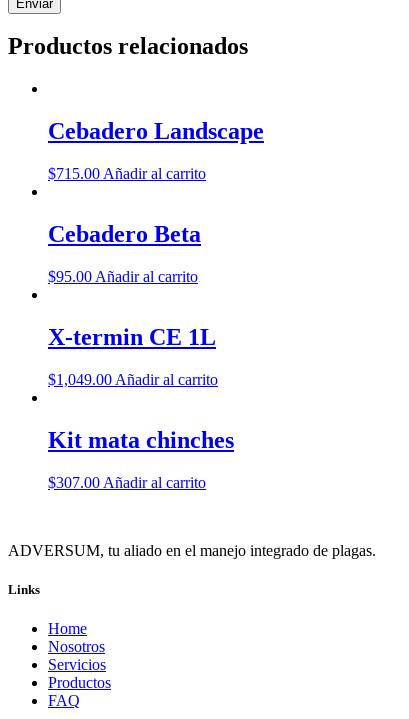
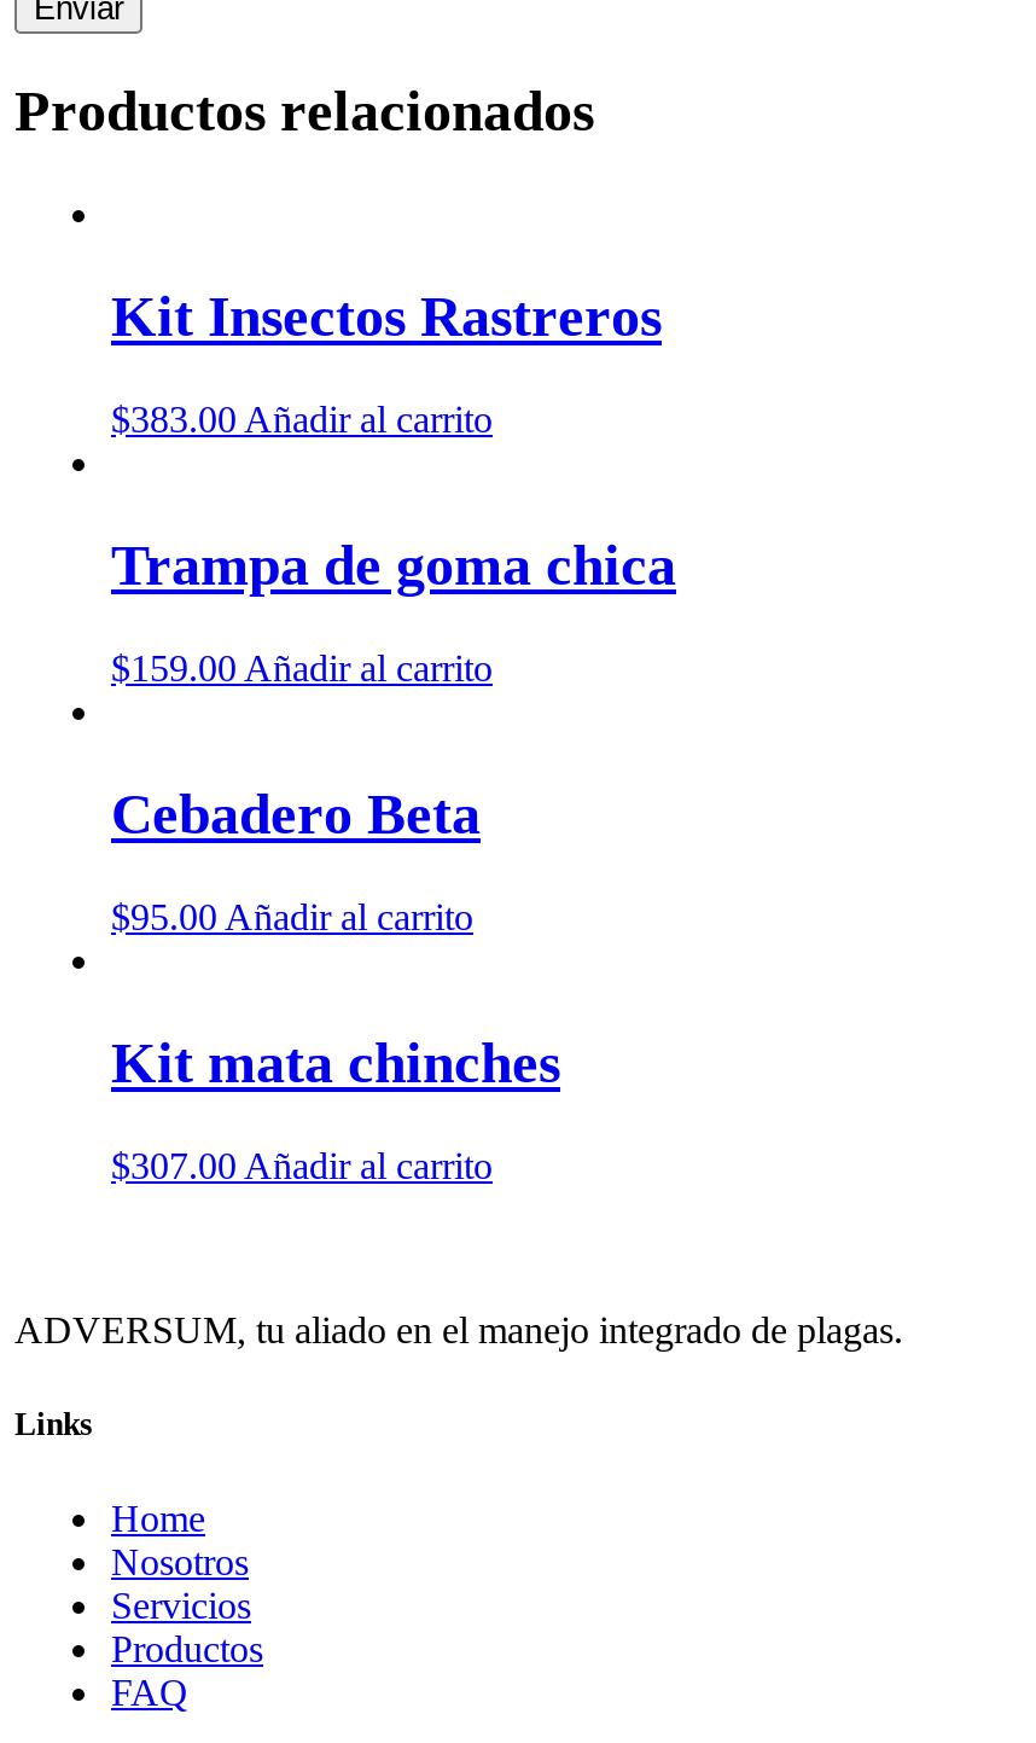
- Cebadero Landscape
- $715.00 Añadir al carrito
+ Kit Insectos Rastreros
+ $383.00 Añadir al carrito
+ Trampa de goma chica
+ $159.00 Añadir al carrito

moved down: Cebadero Beta | $95.00 Añadir al carrito

- X-termin CE 1L
- $1,049.00 Añadir al carrito
